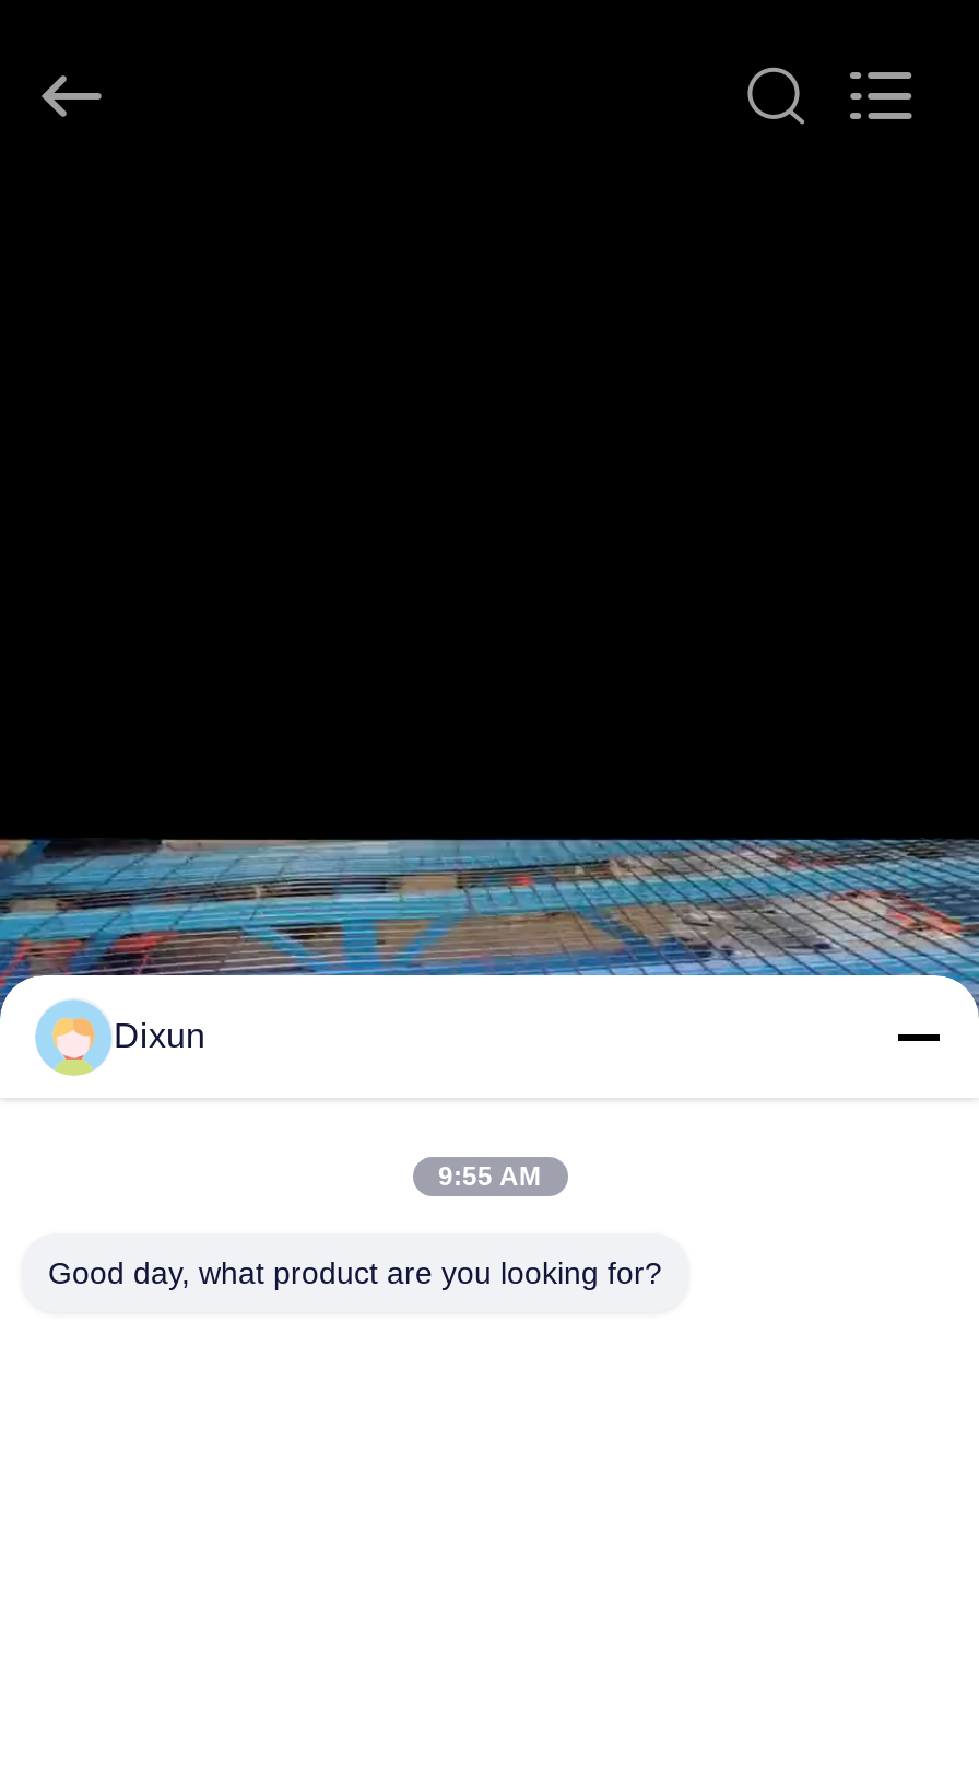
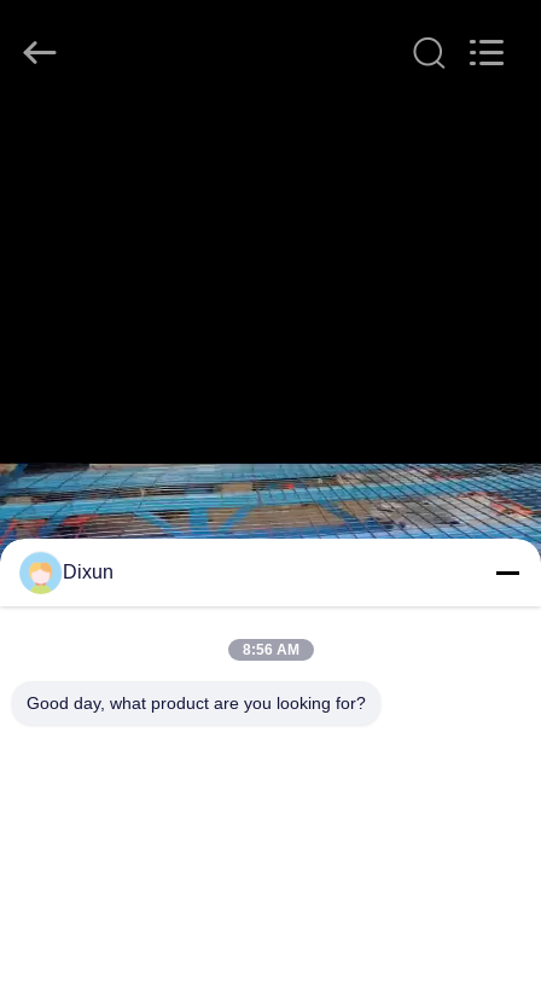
- 9:55 AM
+ 8:56 AM
